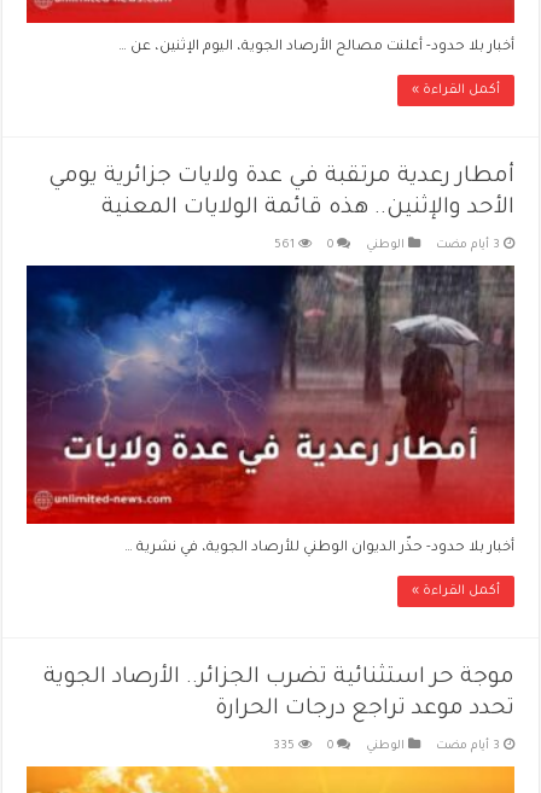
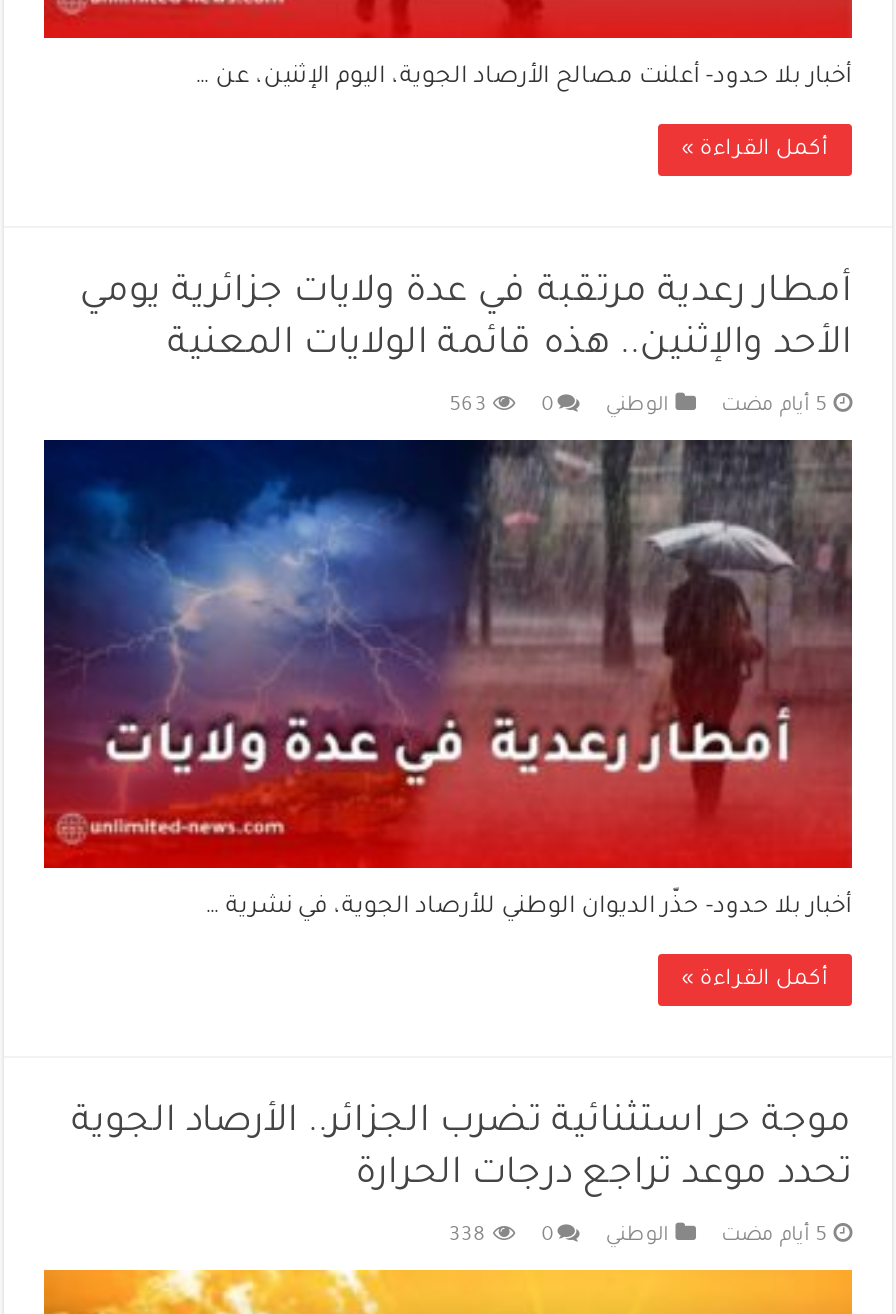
- 561
+ 563

- 335
+ 338
